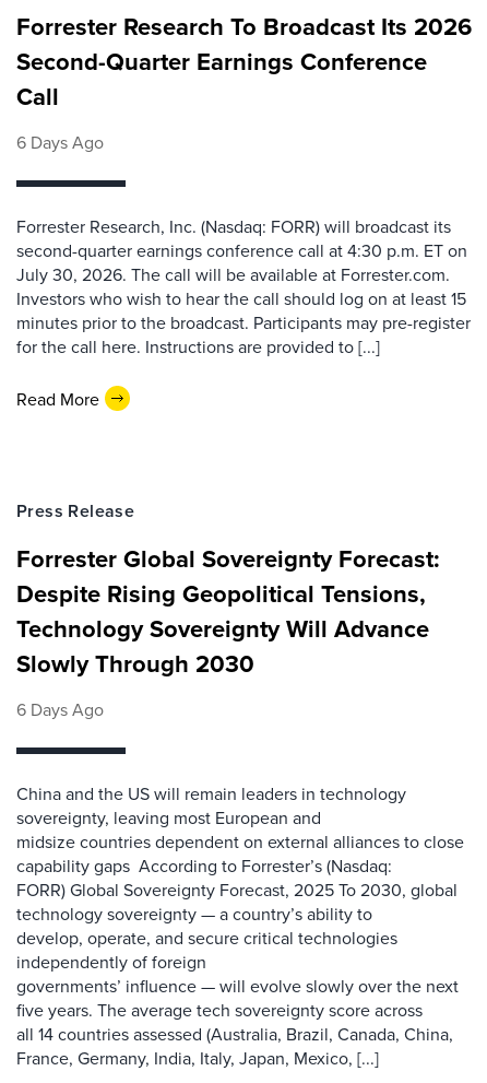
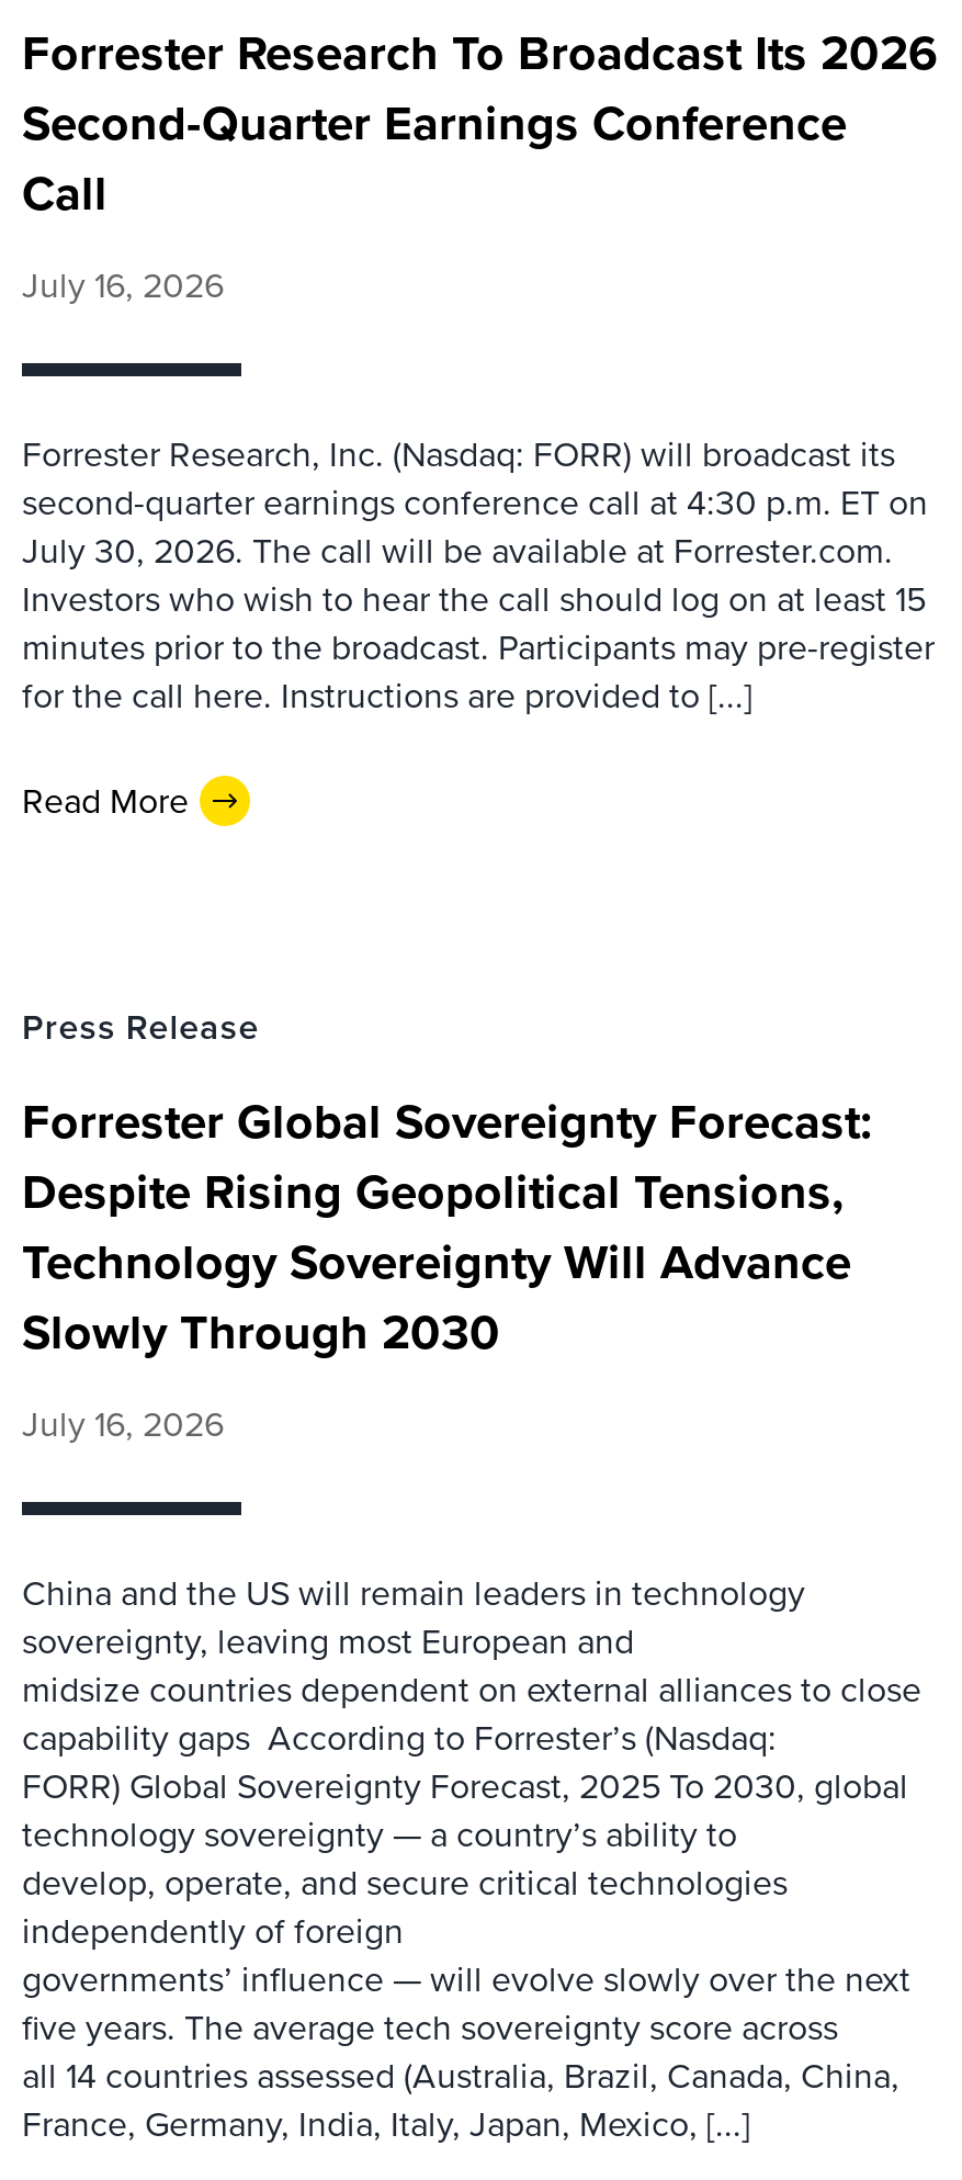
- 6 Days Ago
+ July 16, 2026

- 6 Days Ago
+ July 16, 2026
